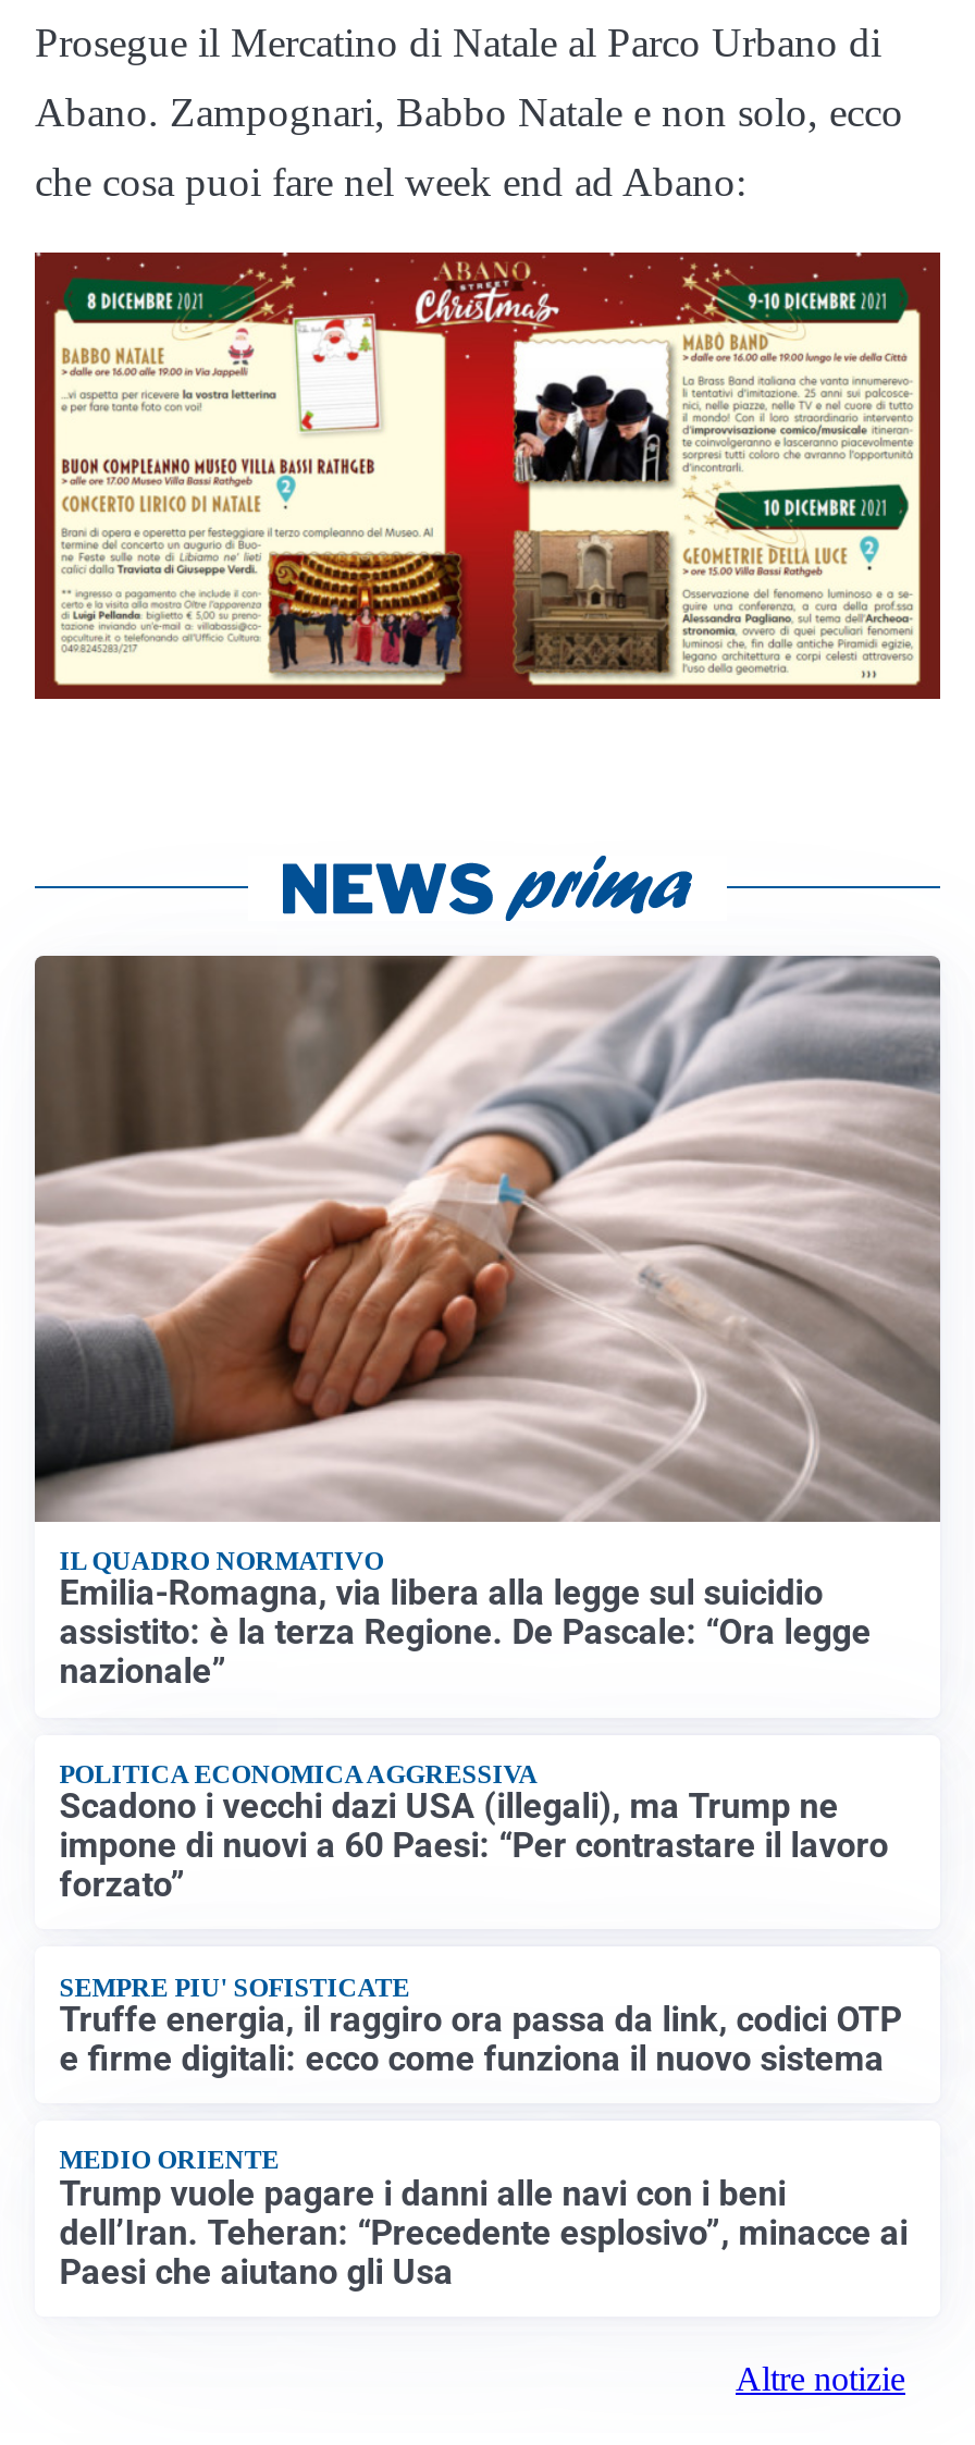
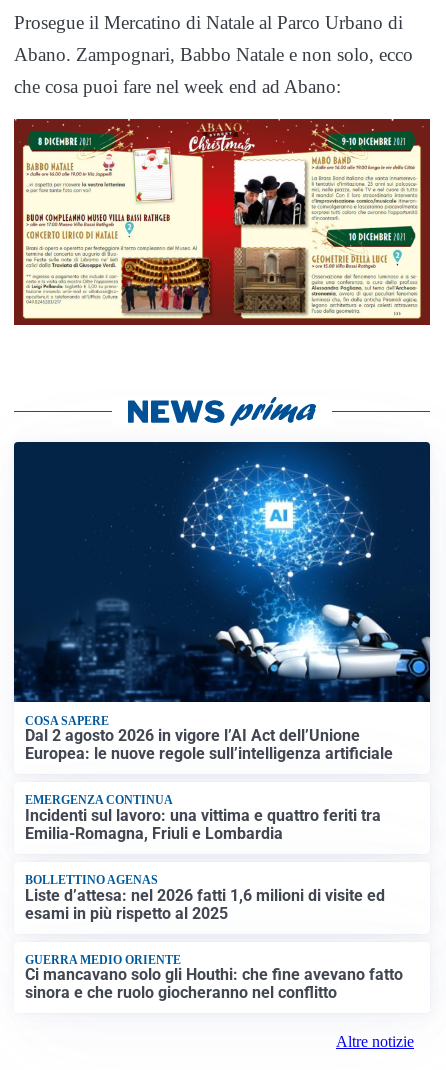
- [image]
- IL QUADRO NORMATIVO
- Emilia-Romagna, via libera alla legge sul suicidio
- assistito: è la terza Regione. De Pascale: “Ora legge
- nazionale”
+ [image]
+ COSA SAPERE
+ Dal 2 agosto 2026 in vigore l’AI Act dell’Unione
+ Europea: le nuove regole sull’intelligenza artificiale

- POLITICA ECONOMICA AGGRESSIVA
- Scadono i vecchi dazi USA (illegali), ma Trump ne
- impone di nuovi a 60 Paesi: “Per contrastare il lavoro
- forzato”
+ EMERGENZA CONTINUA
+ Incidenti sul lavoro: una vittima e quattro feriti tra
+ Emilia-Romagna, Friuli e Lombardia

- SEMPRE PIU' SOFISTICATE
- Truffe energia, il raggiro ora passa da link, codici OTP
- e firme digitali: ecco come funziona il nuovo sistema
+ BOLLETTINO AGENAS
+ Liste d’attesa: nel 2026 fatti 1,6 milioni di visite ed
+ esami in più rispetto al 2025

- MEDIO ORIENTE
- Trump vuole pagare i danni alle navi con i beni
- dell’Iran. Teheran: “Precedente esplosivo”, minacce ai
- Paesi che aiutano gli Usa
+ GUERRA MEDIO ORIENTE
+ Ci mancavano solo gli Houthi: che fine avevano fatto
+ sinora e che ruolo giocheranno nel conflitto
